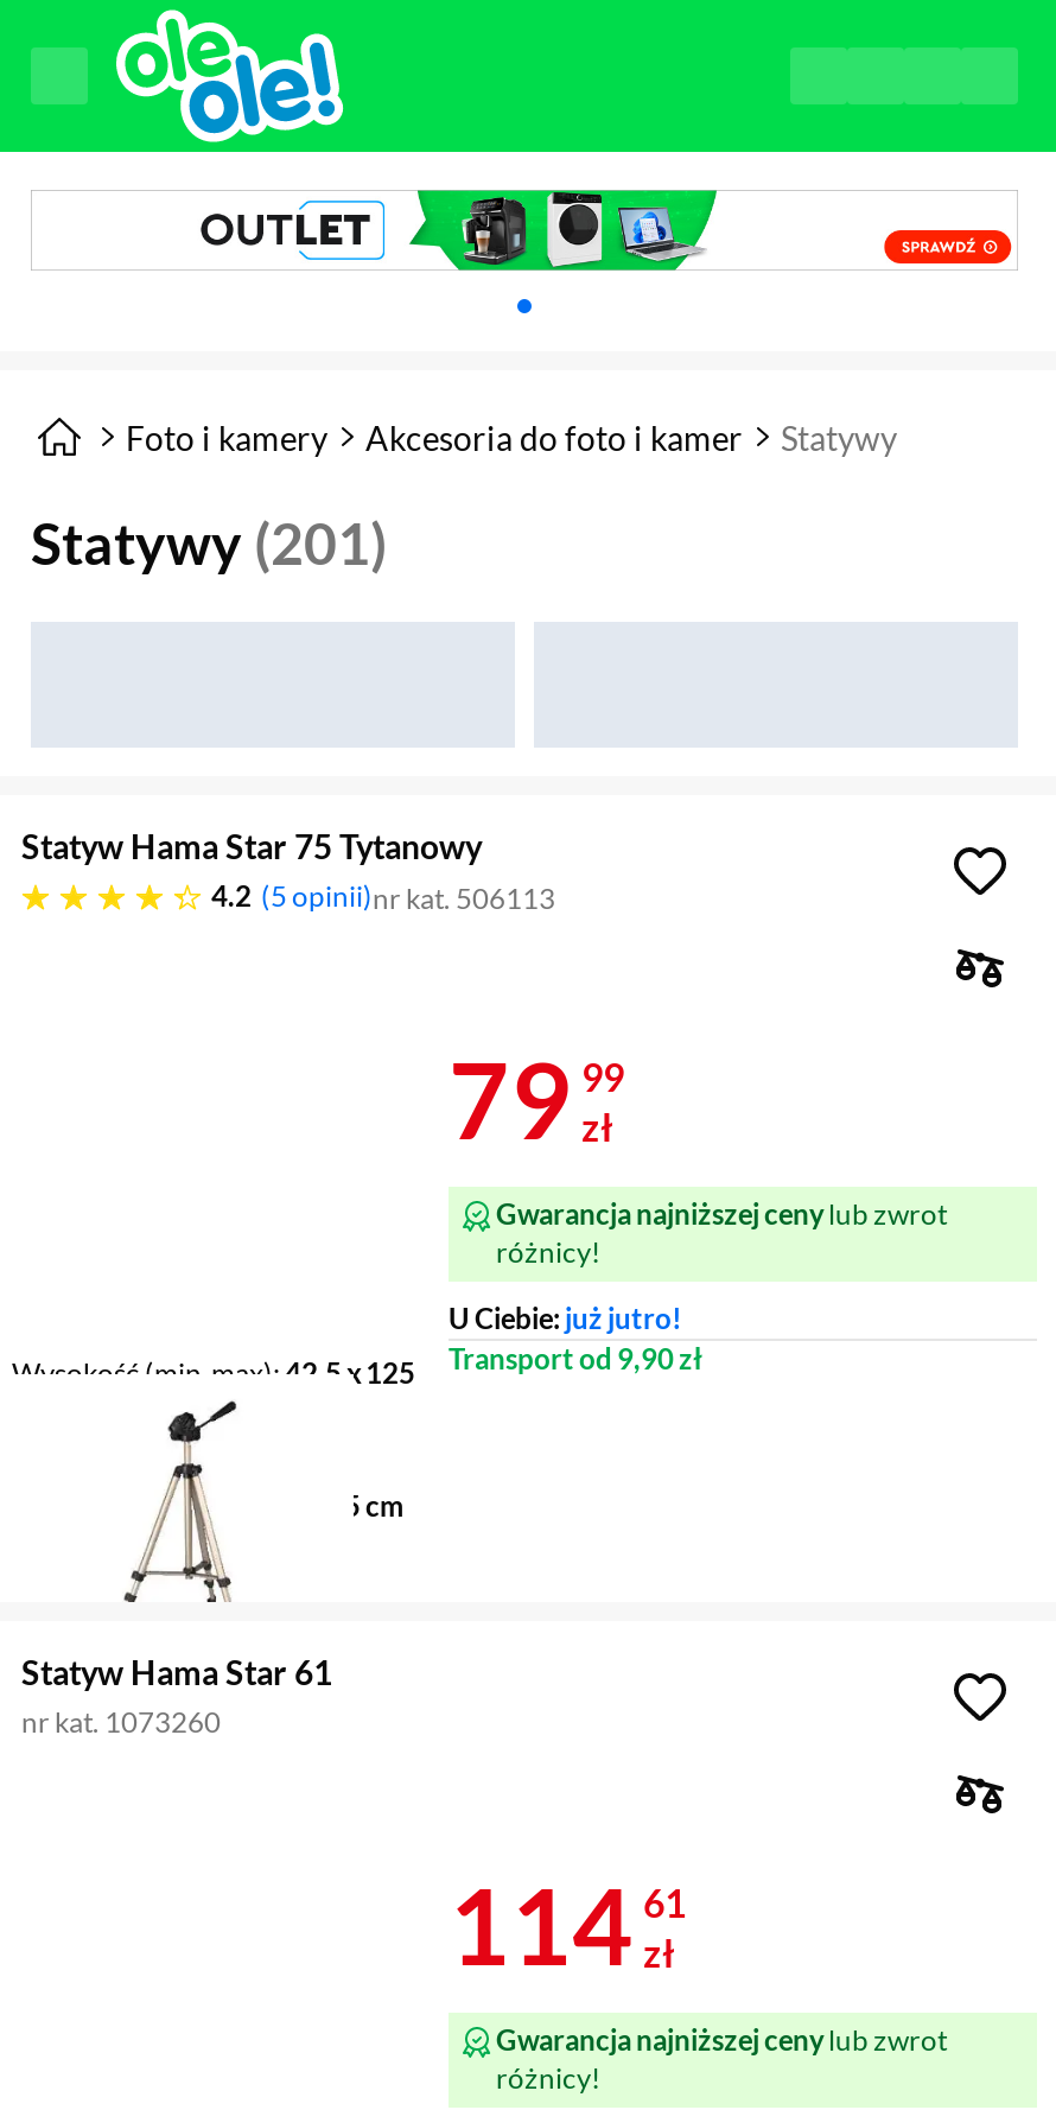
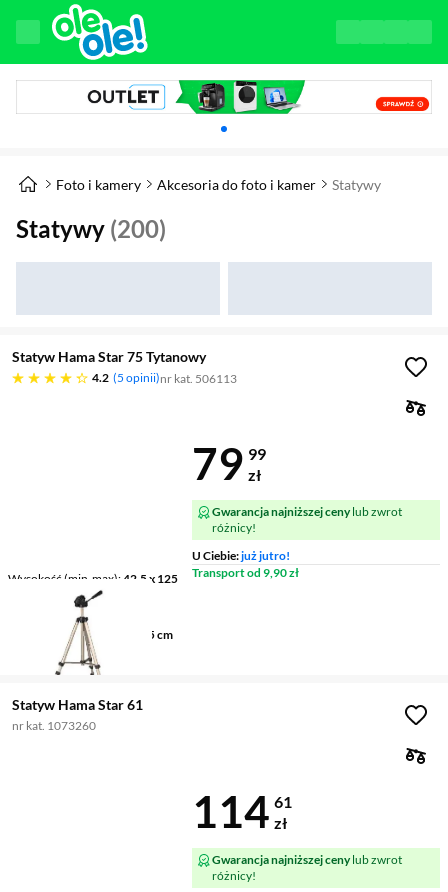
- Statywy (201)
+ Statywy (200)
